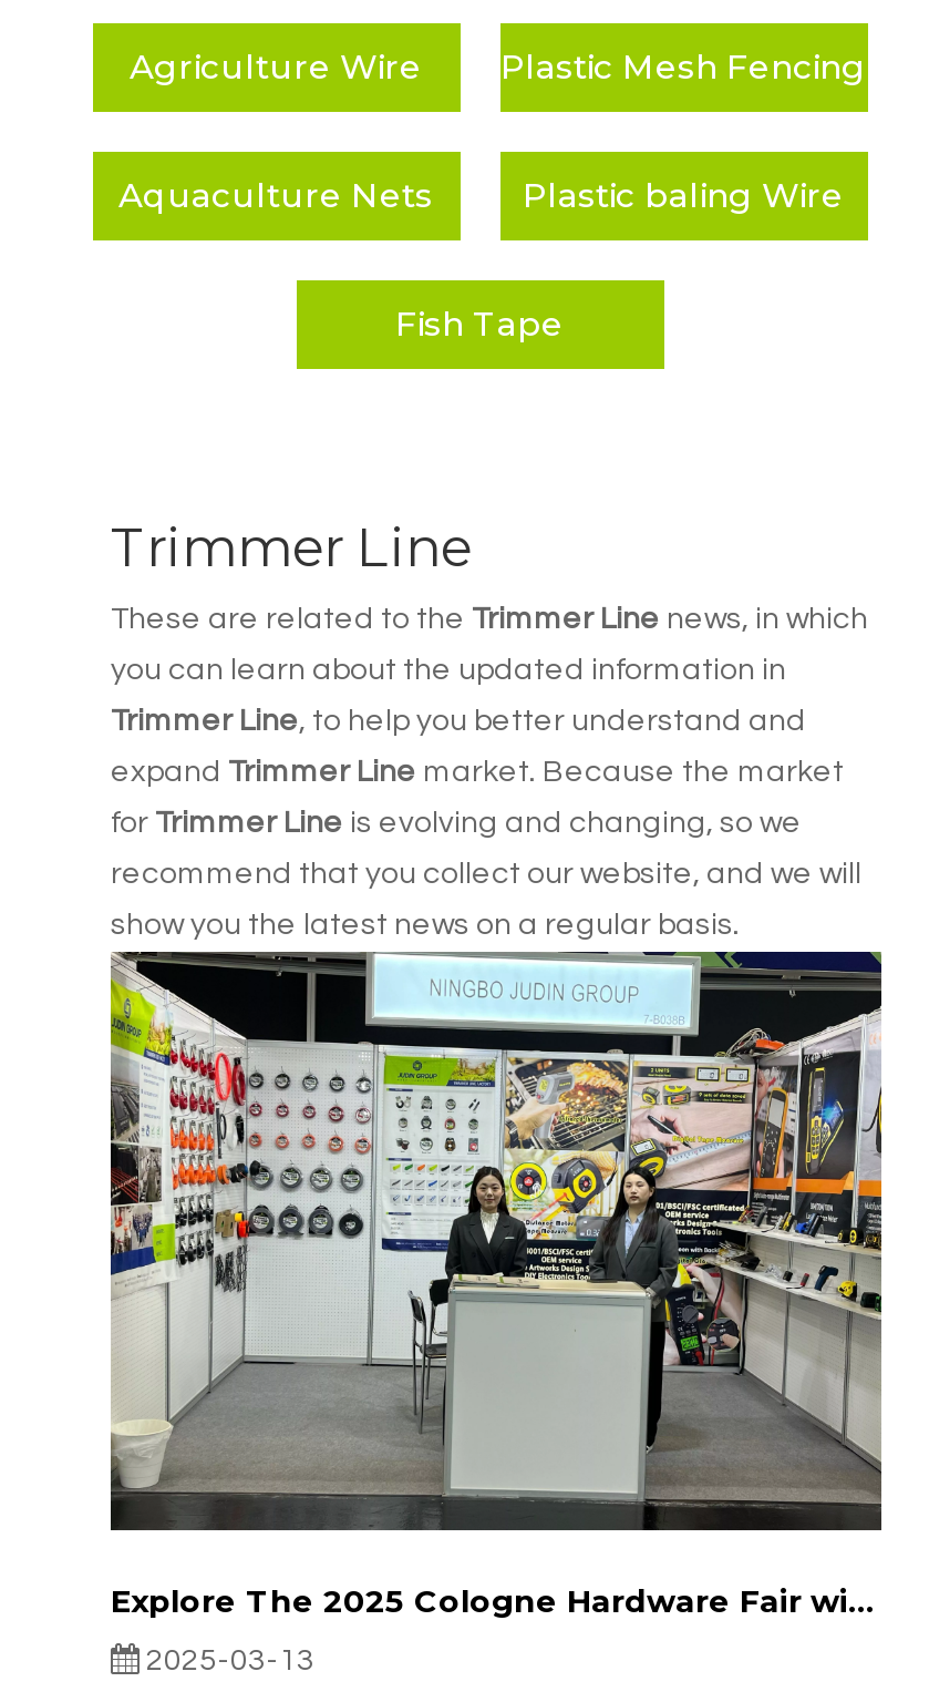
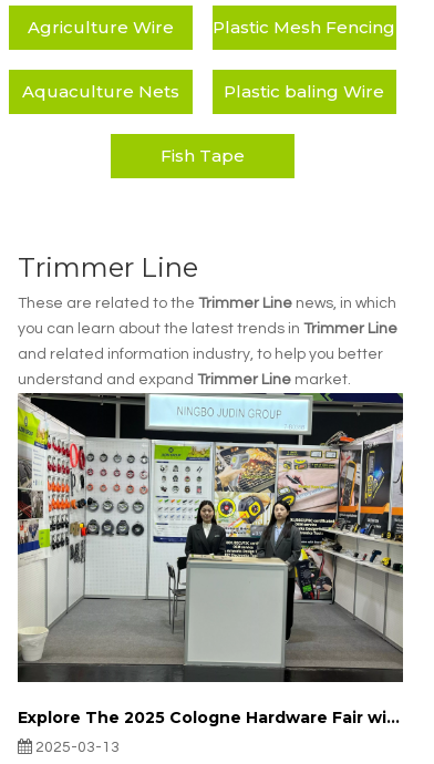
- you can learn about the updated information in
- Trimmer Line, to help you better understand and
- expand Trimmer Line market. Because the market
- for Trimmer Line is evolving and changing, so we
- recommend that you collect our website, and we will
- show you the latest news on a regular basis.
+ you can learn about the latest trends in Trimmer Line
+ and related information industry, to help you better
+ understand and expand Trimmer Line market.
